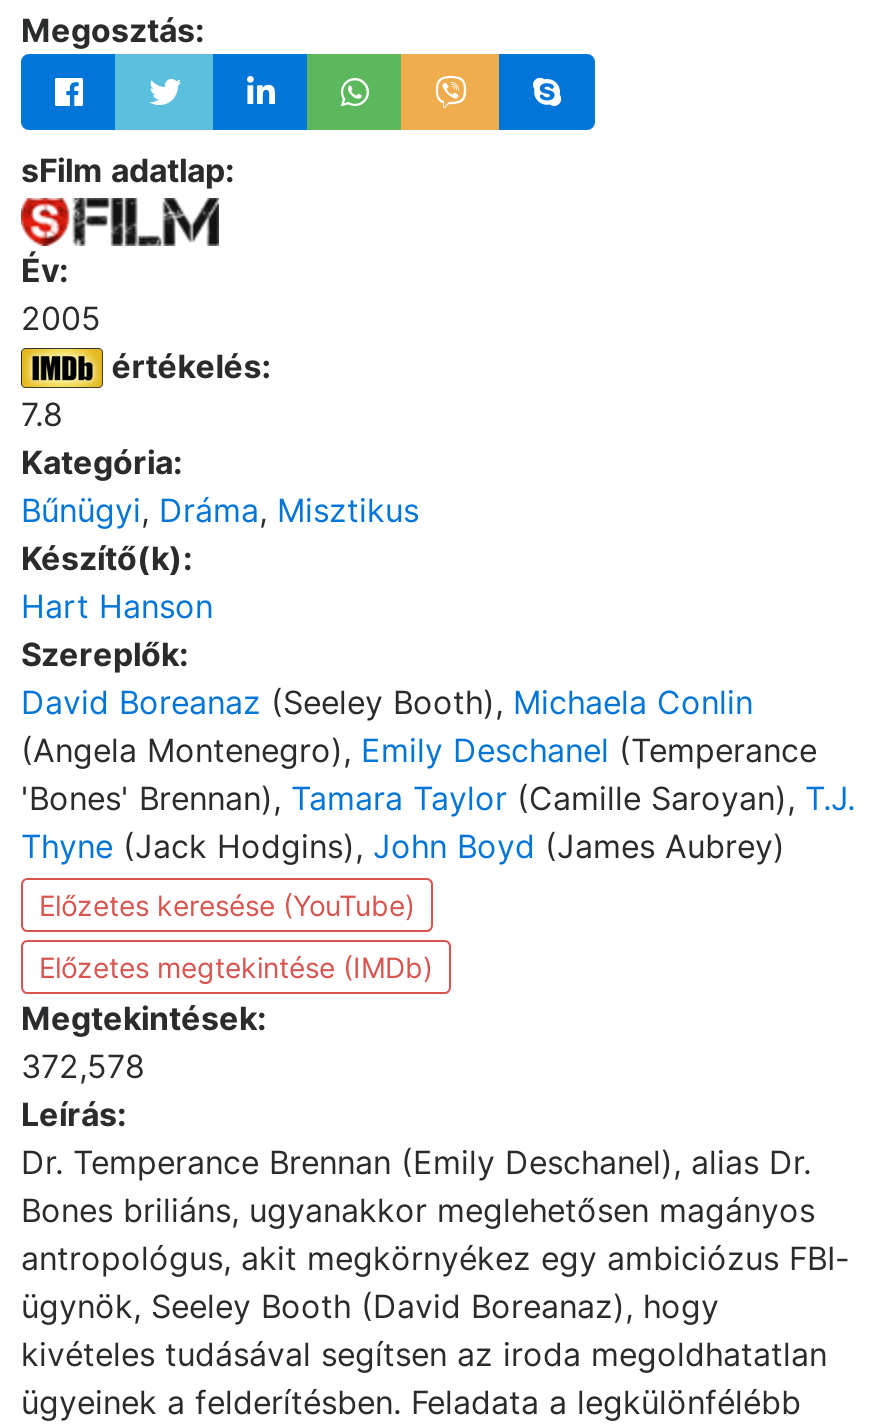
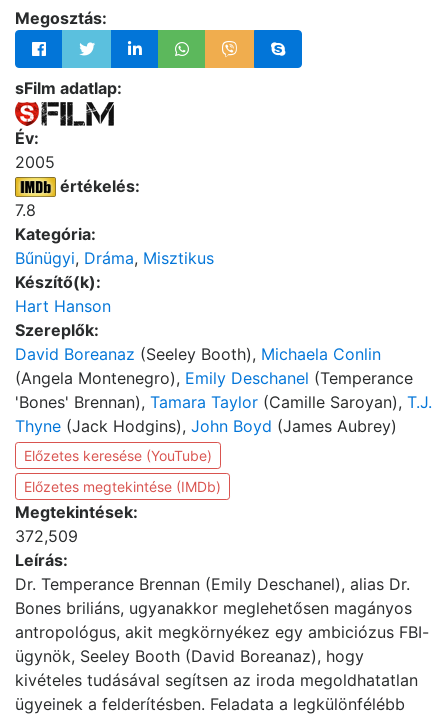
- 372,578
+ 372,509
